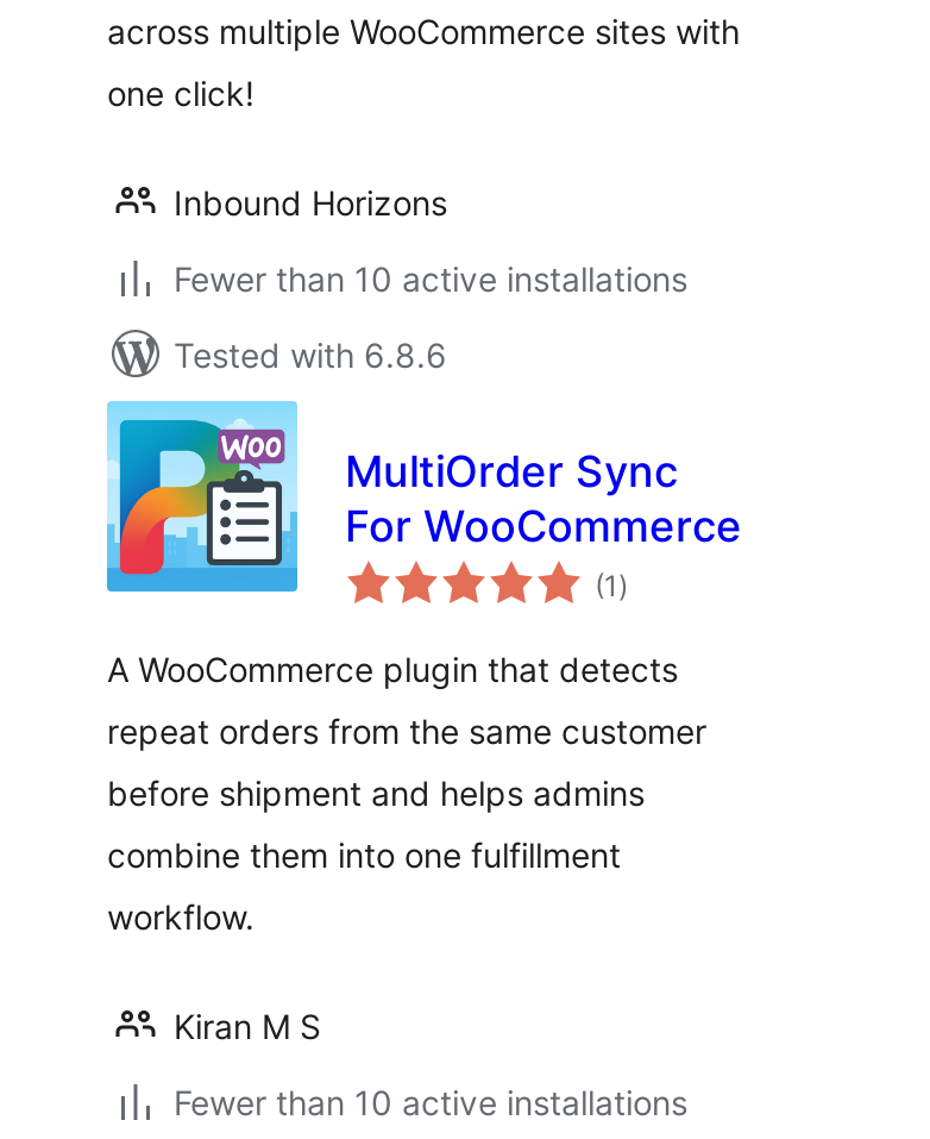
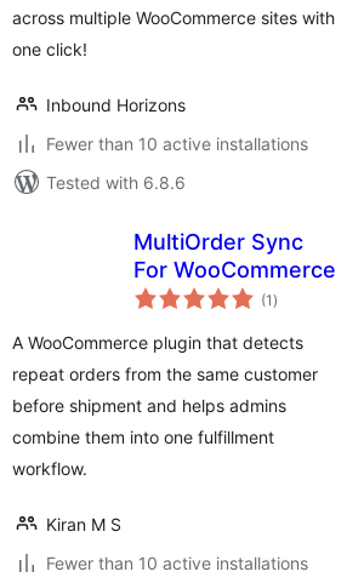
- [image]
